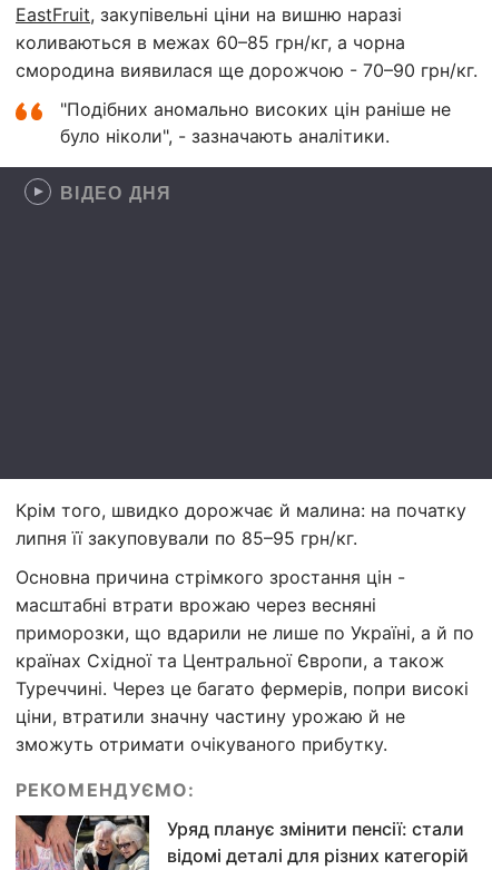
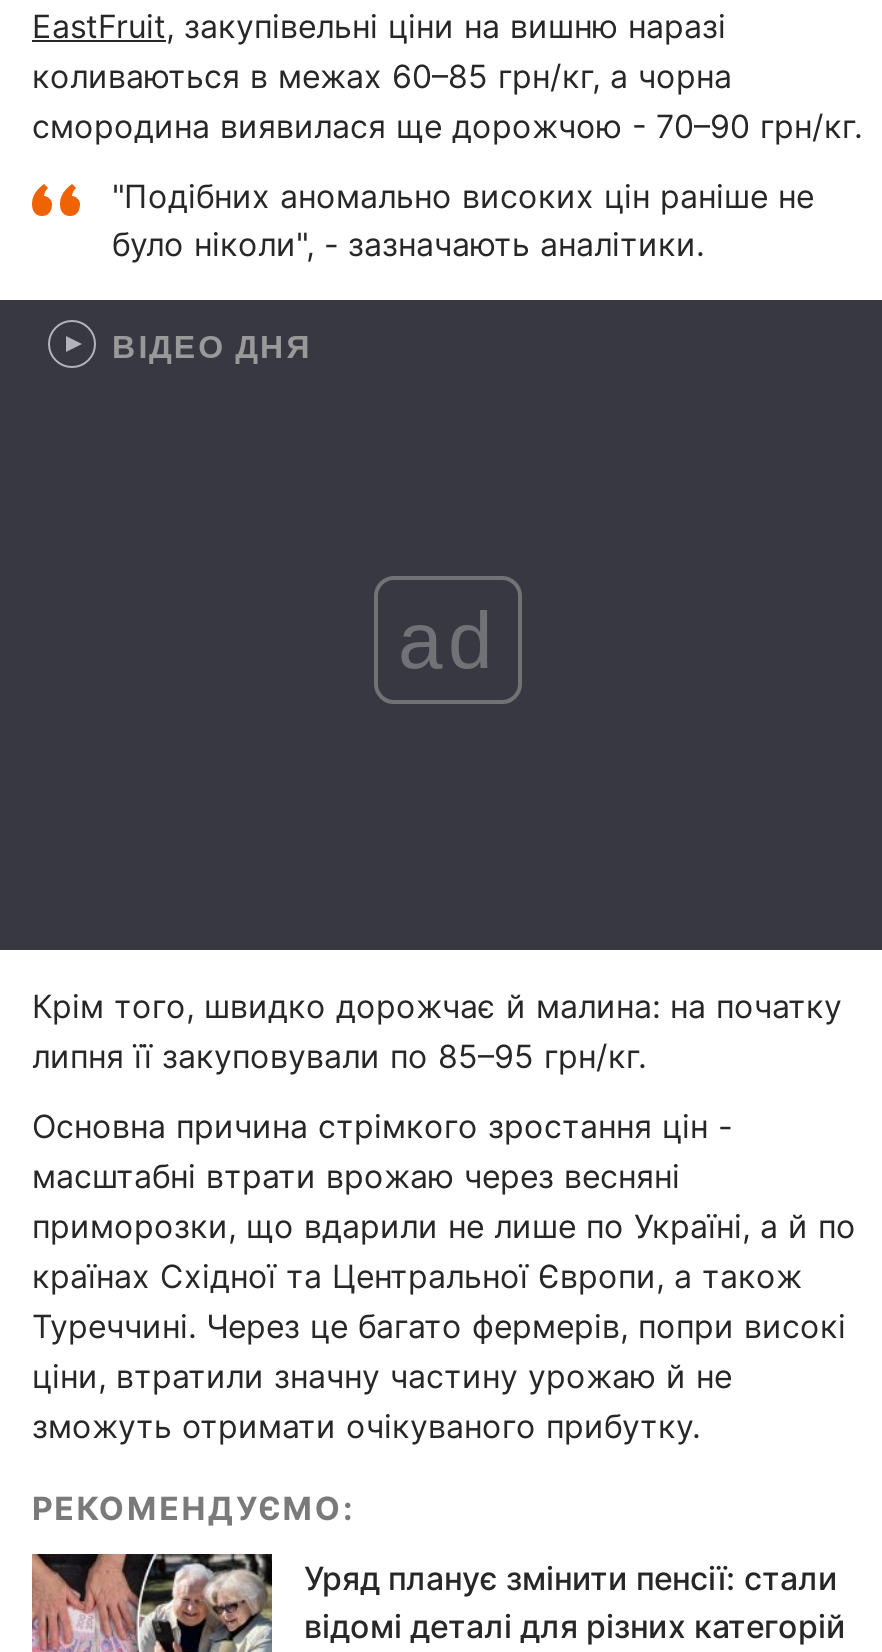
+ ad
